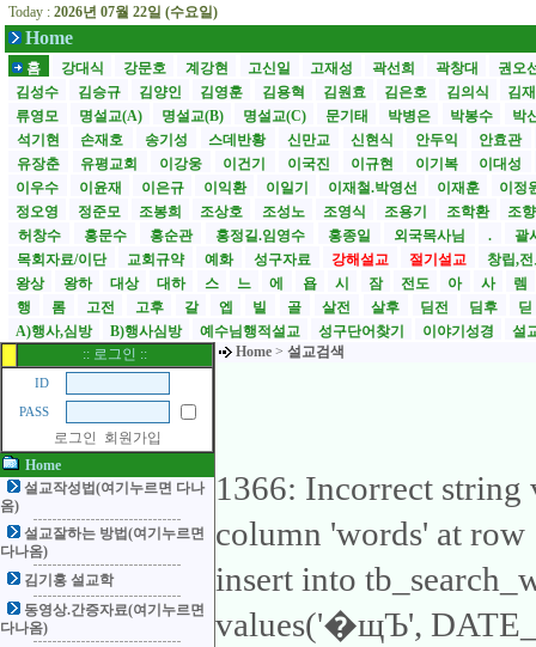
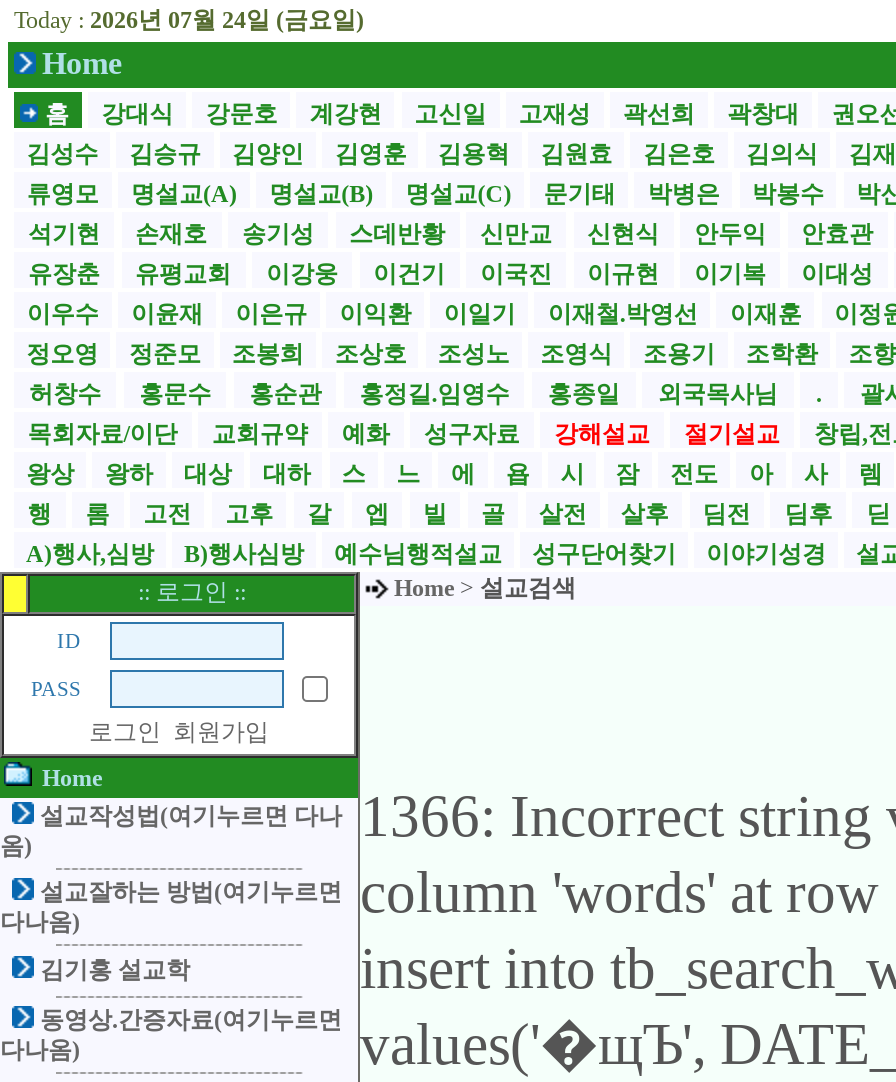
- Today : 2026년 07월 22일 (수요일)
+ Today : 2026년 07월 24일 (금요일)
